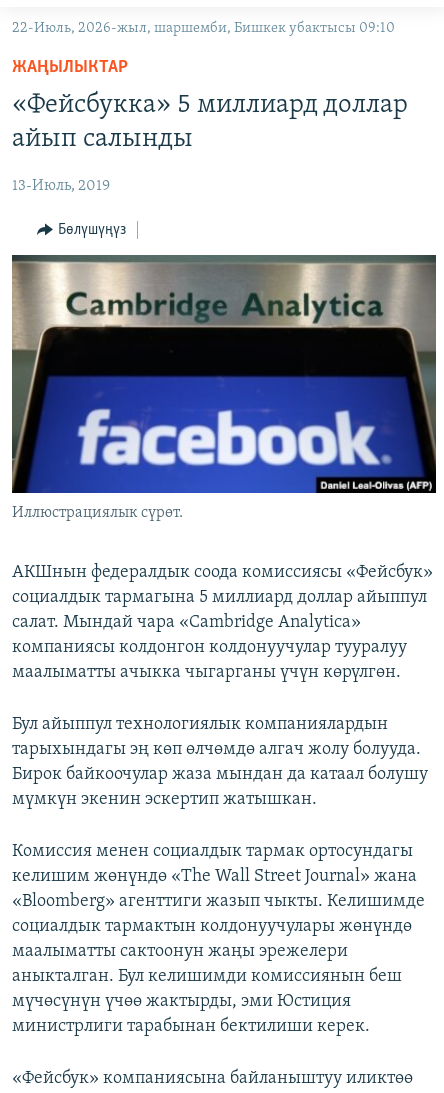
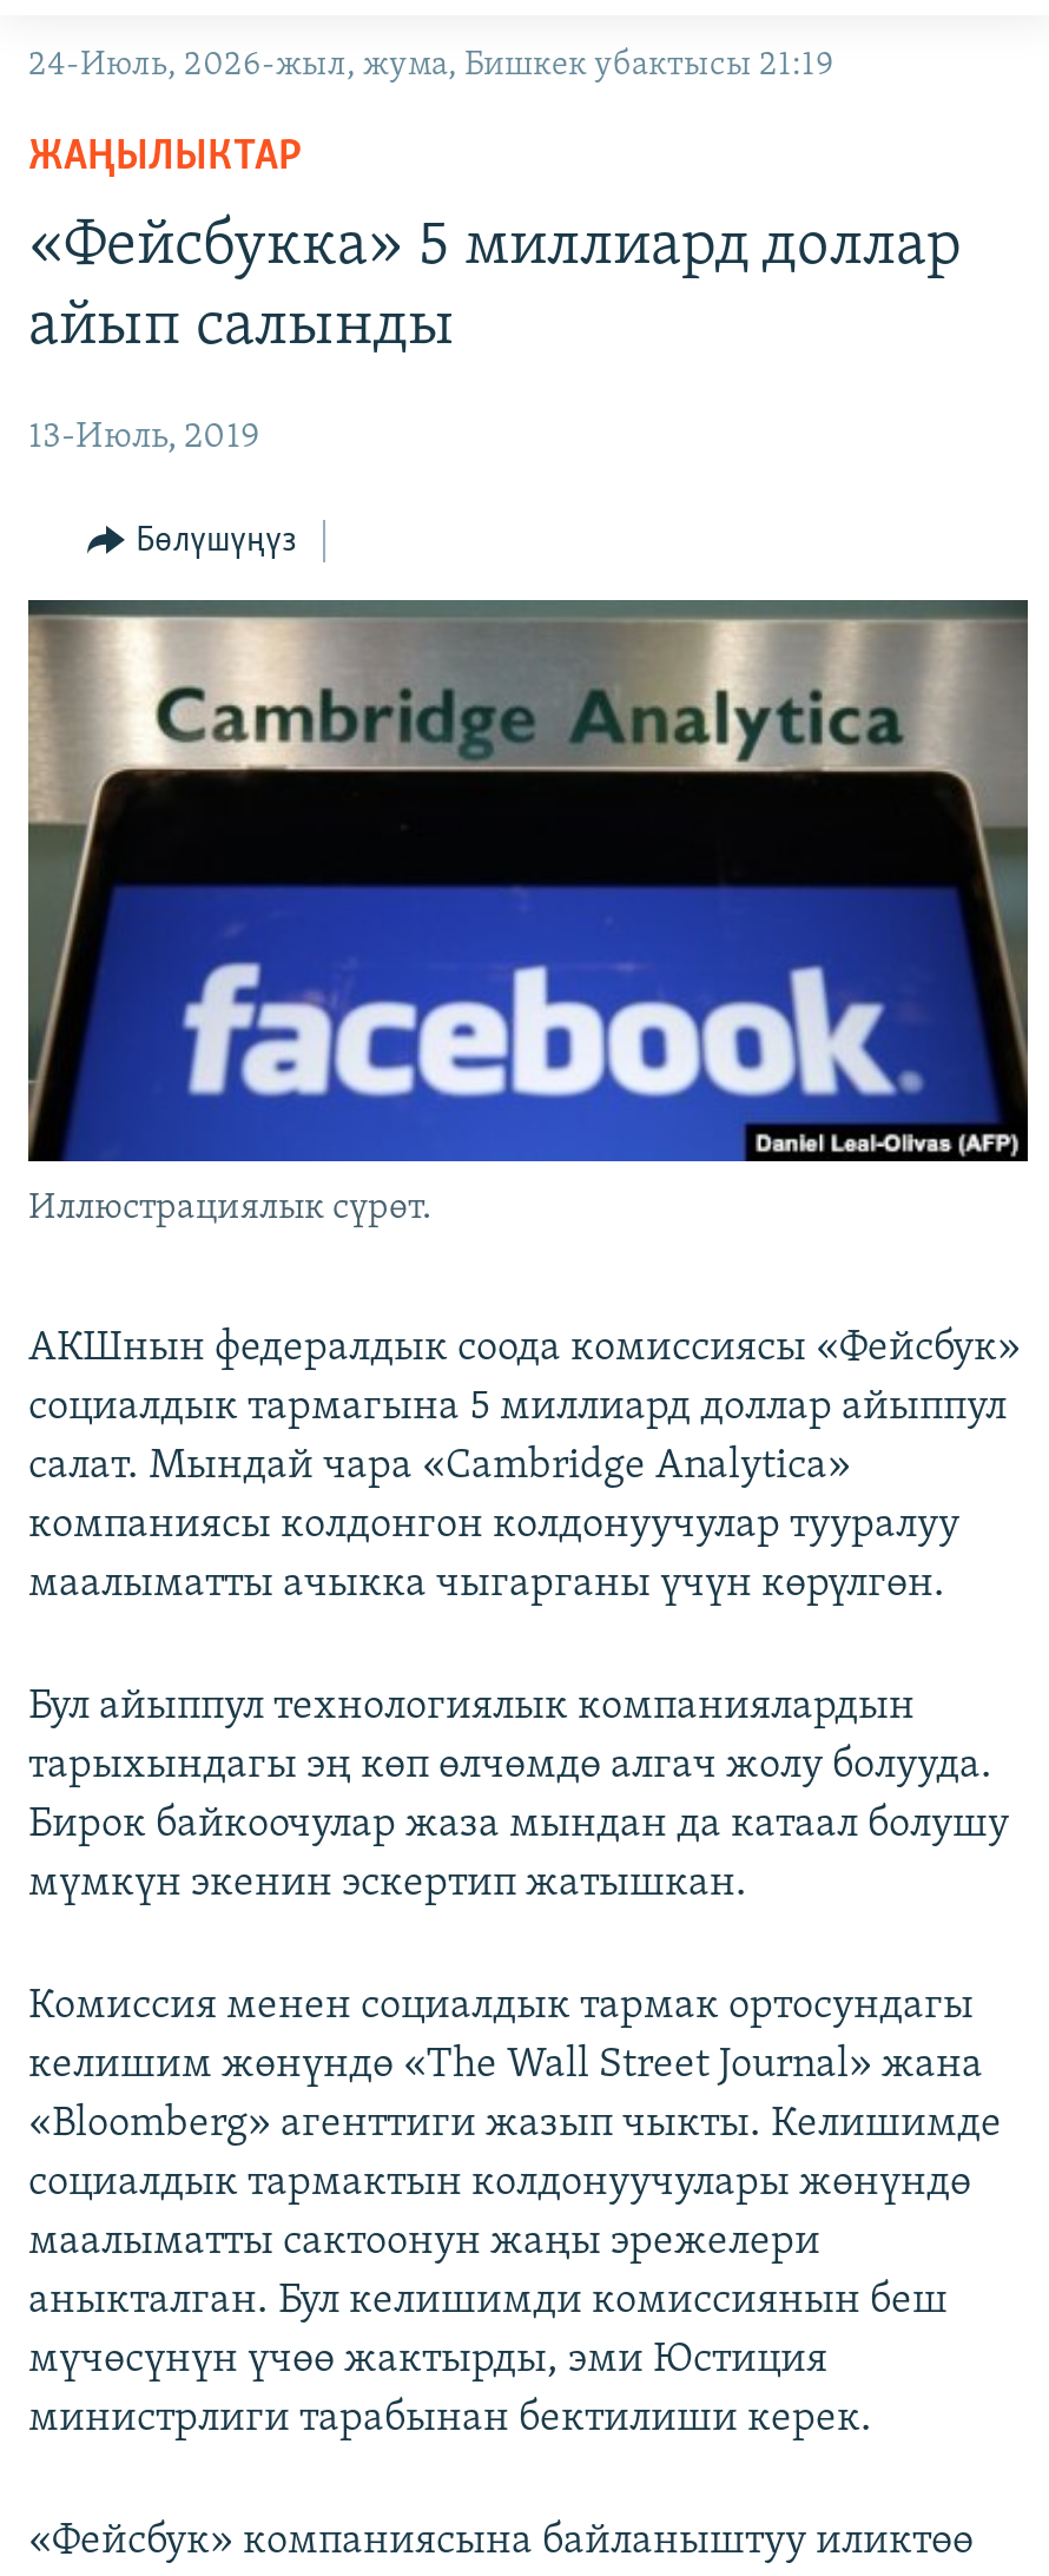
- 22-Июль, 2026-жыл, шаршемби, Бишкек убактысы 09:10
+ 24-Июль, 2026-жыл, жума, Бишкек убактысы 21:19
